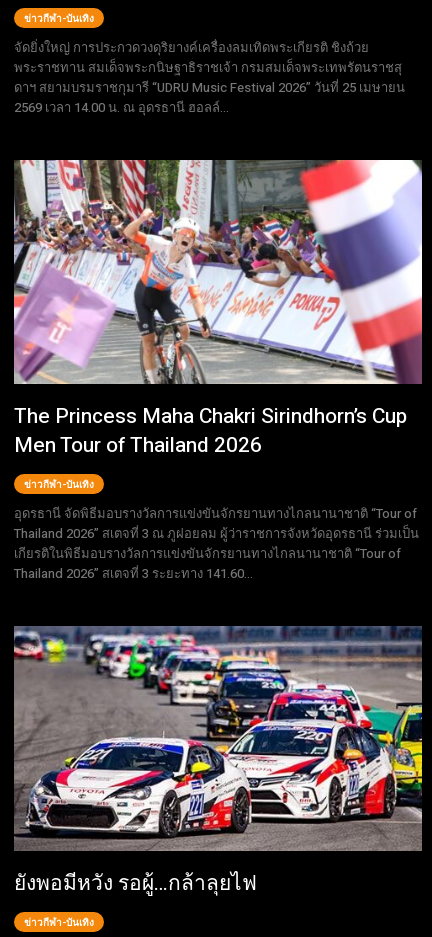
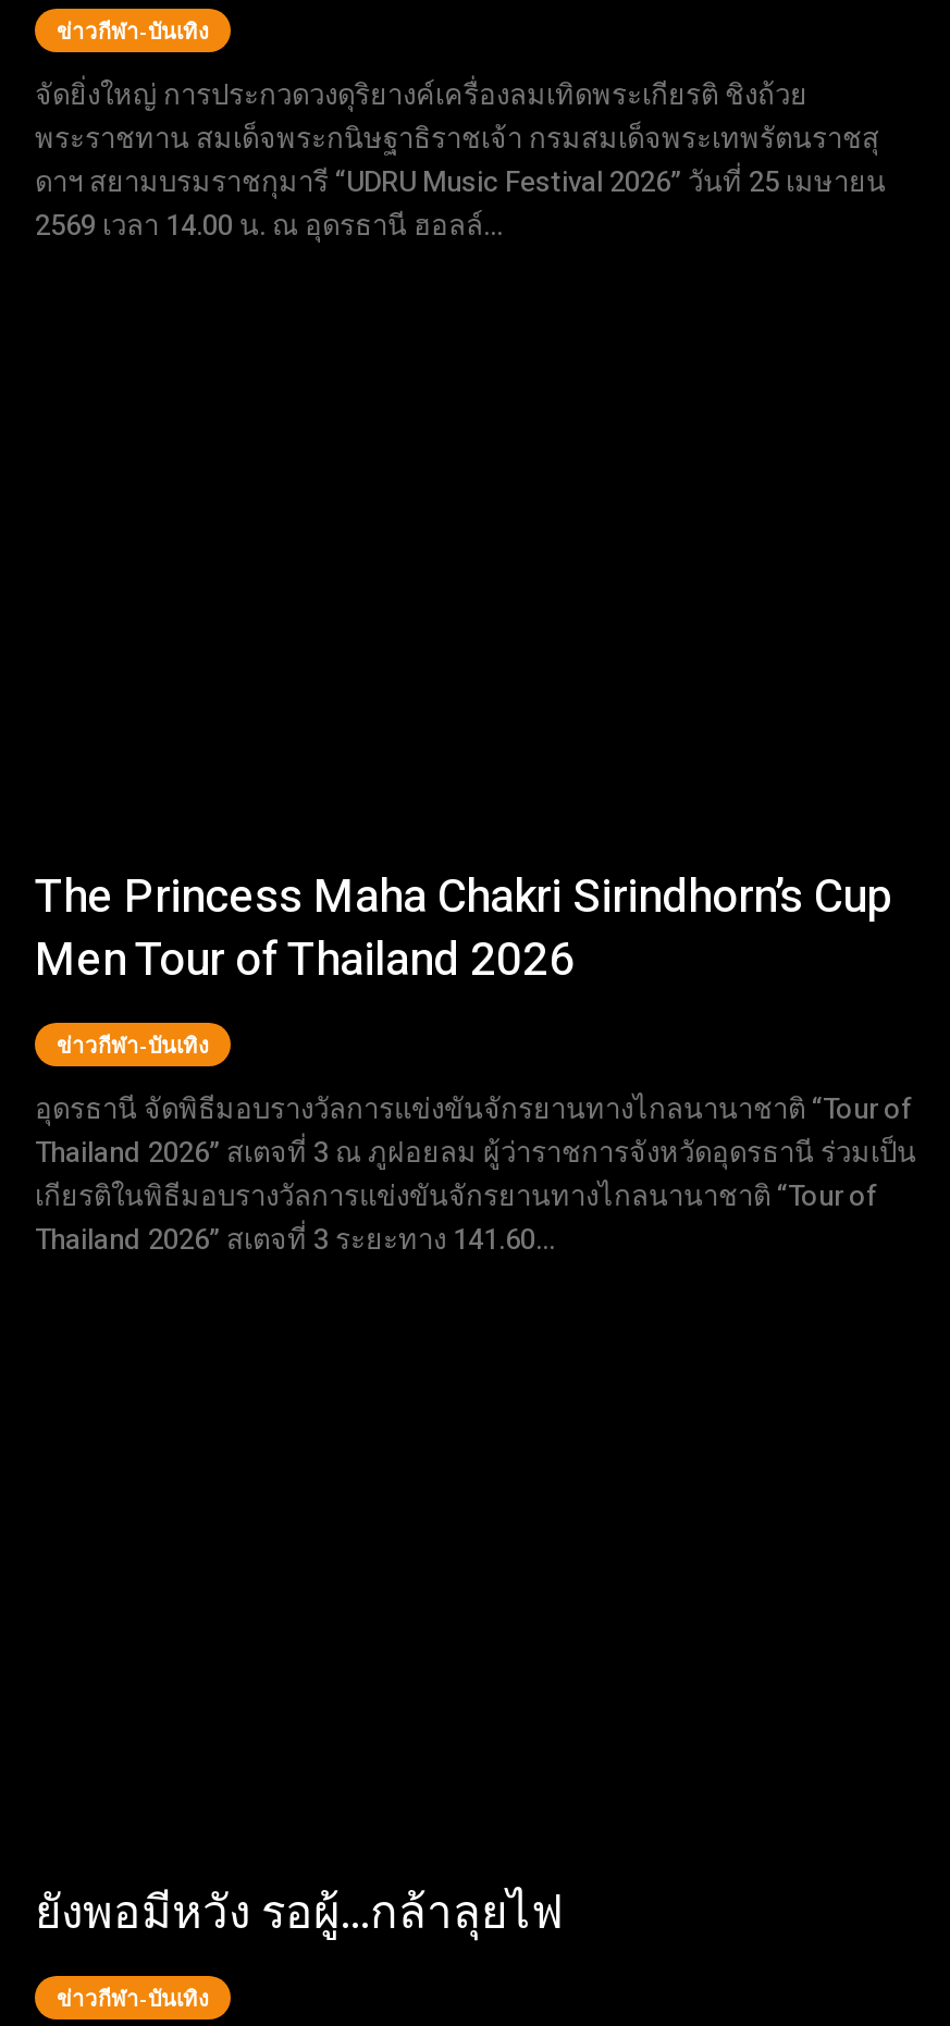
- [image]

- [image]
